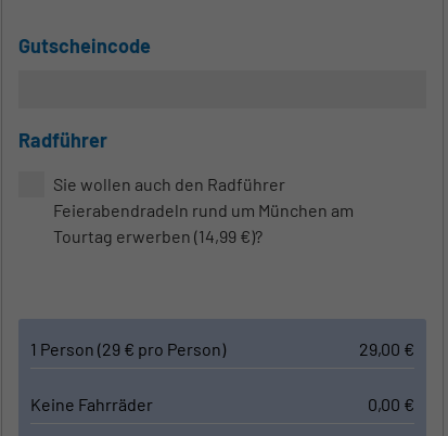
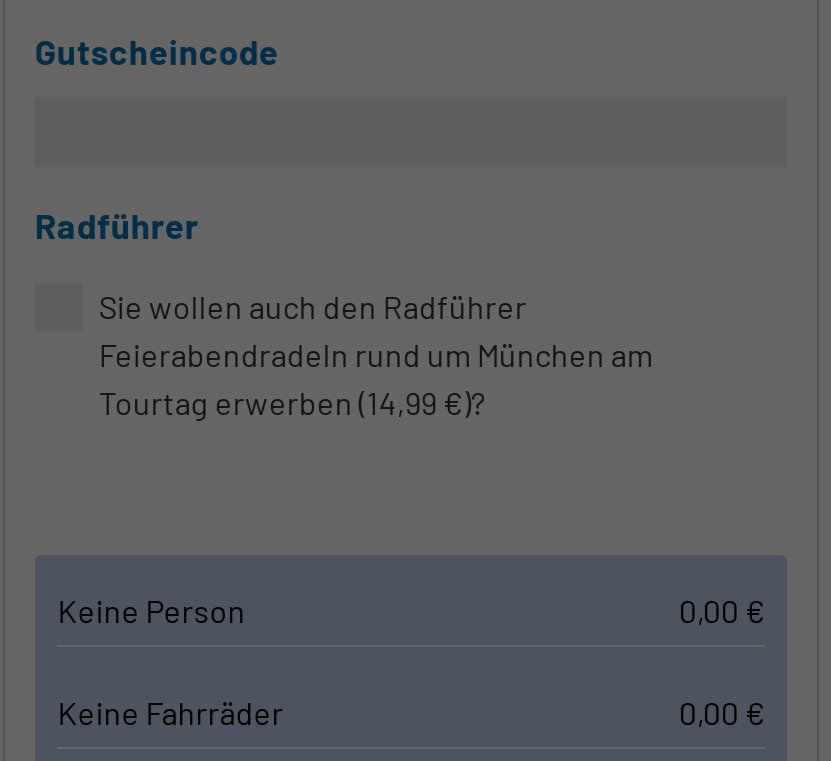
- 1 Person (29 € pro Person)
- 29,00 €
+ Keine Person
+ 0,00 €
